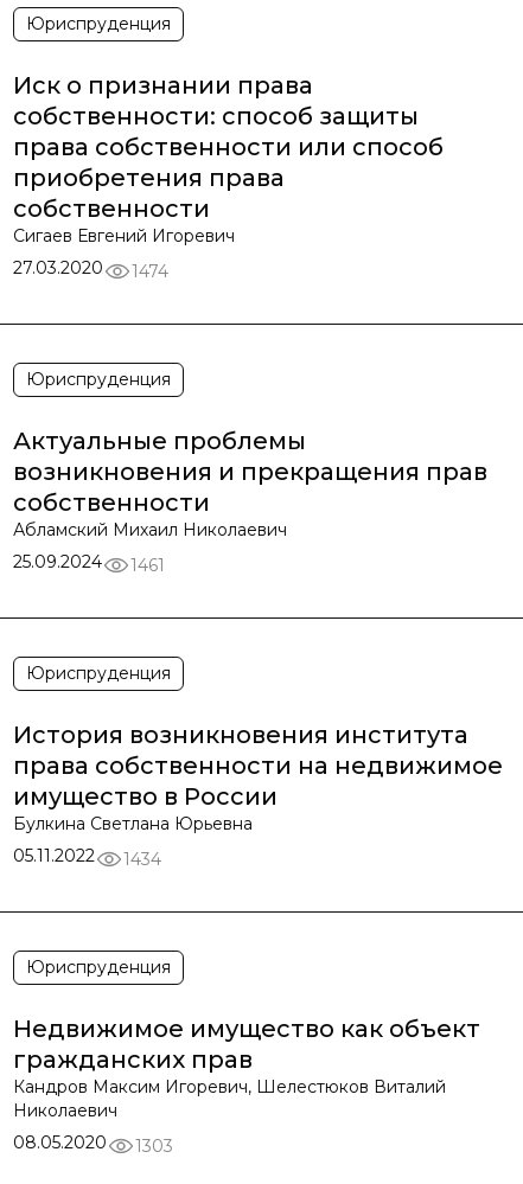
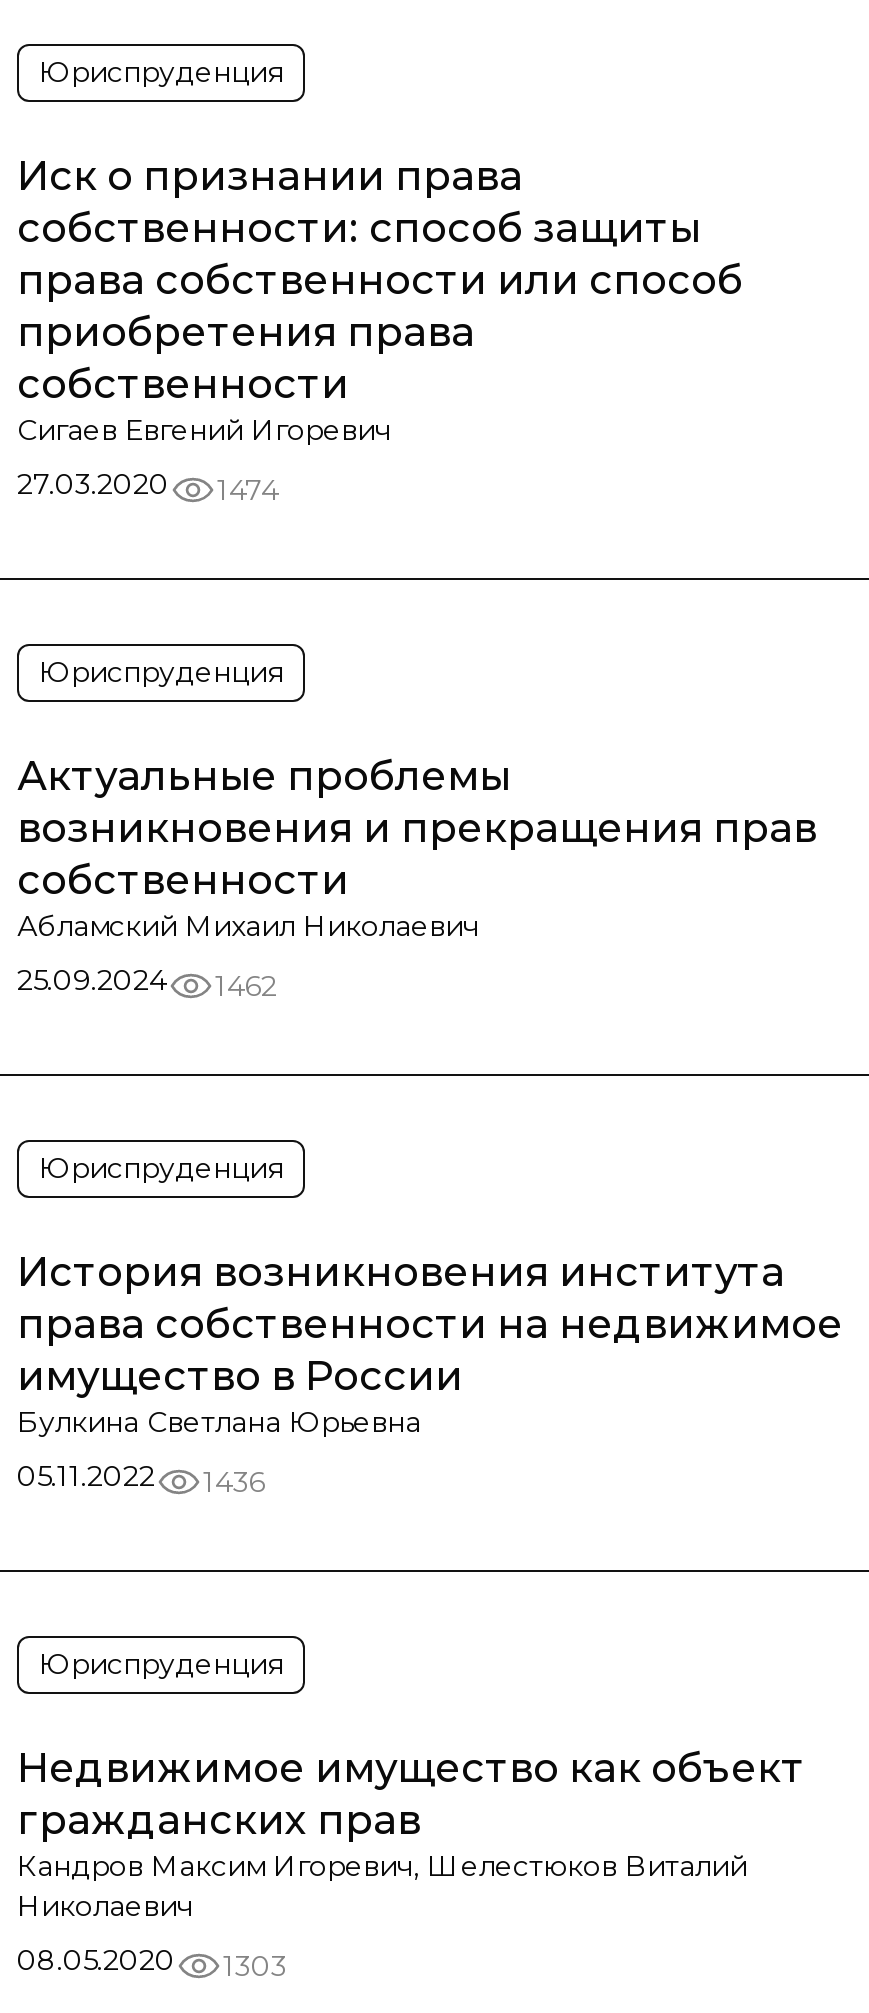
- 25.09.2024 1461
+ 25.09.2024 1462

- 05.11.2022 1434
+ 05.11.2022 1436
